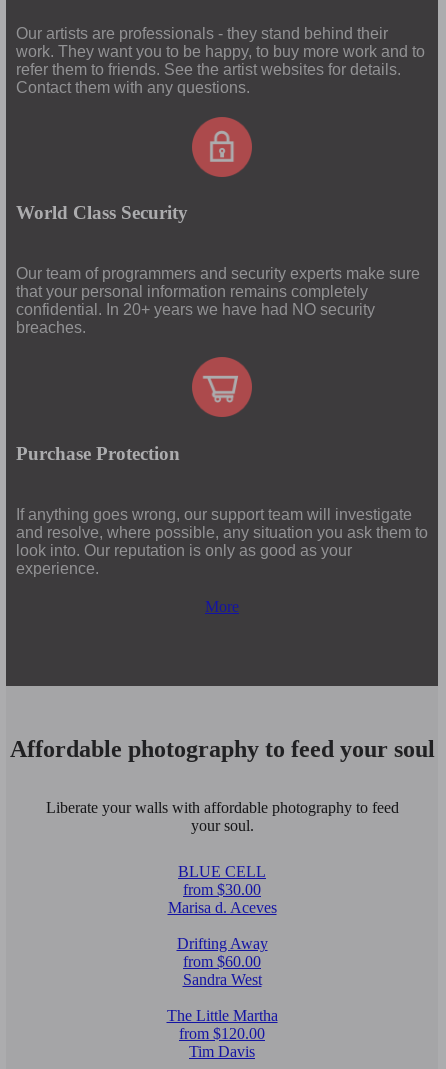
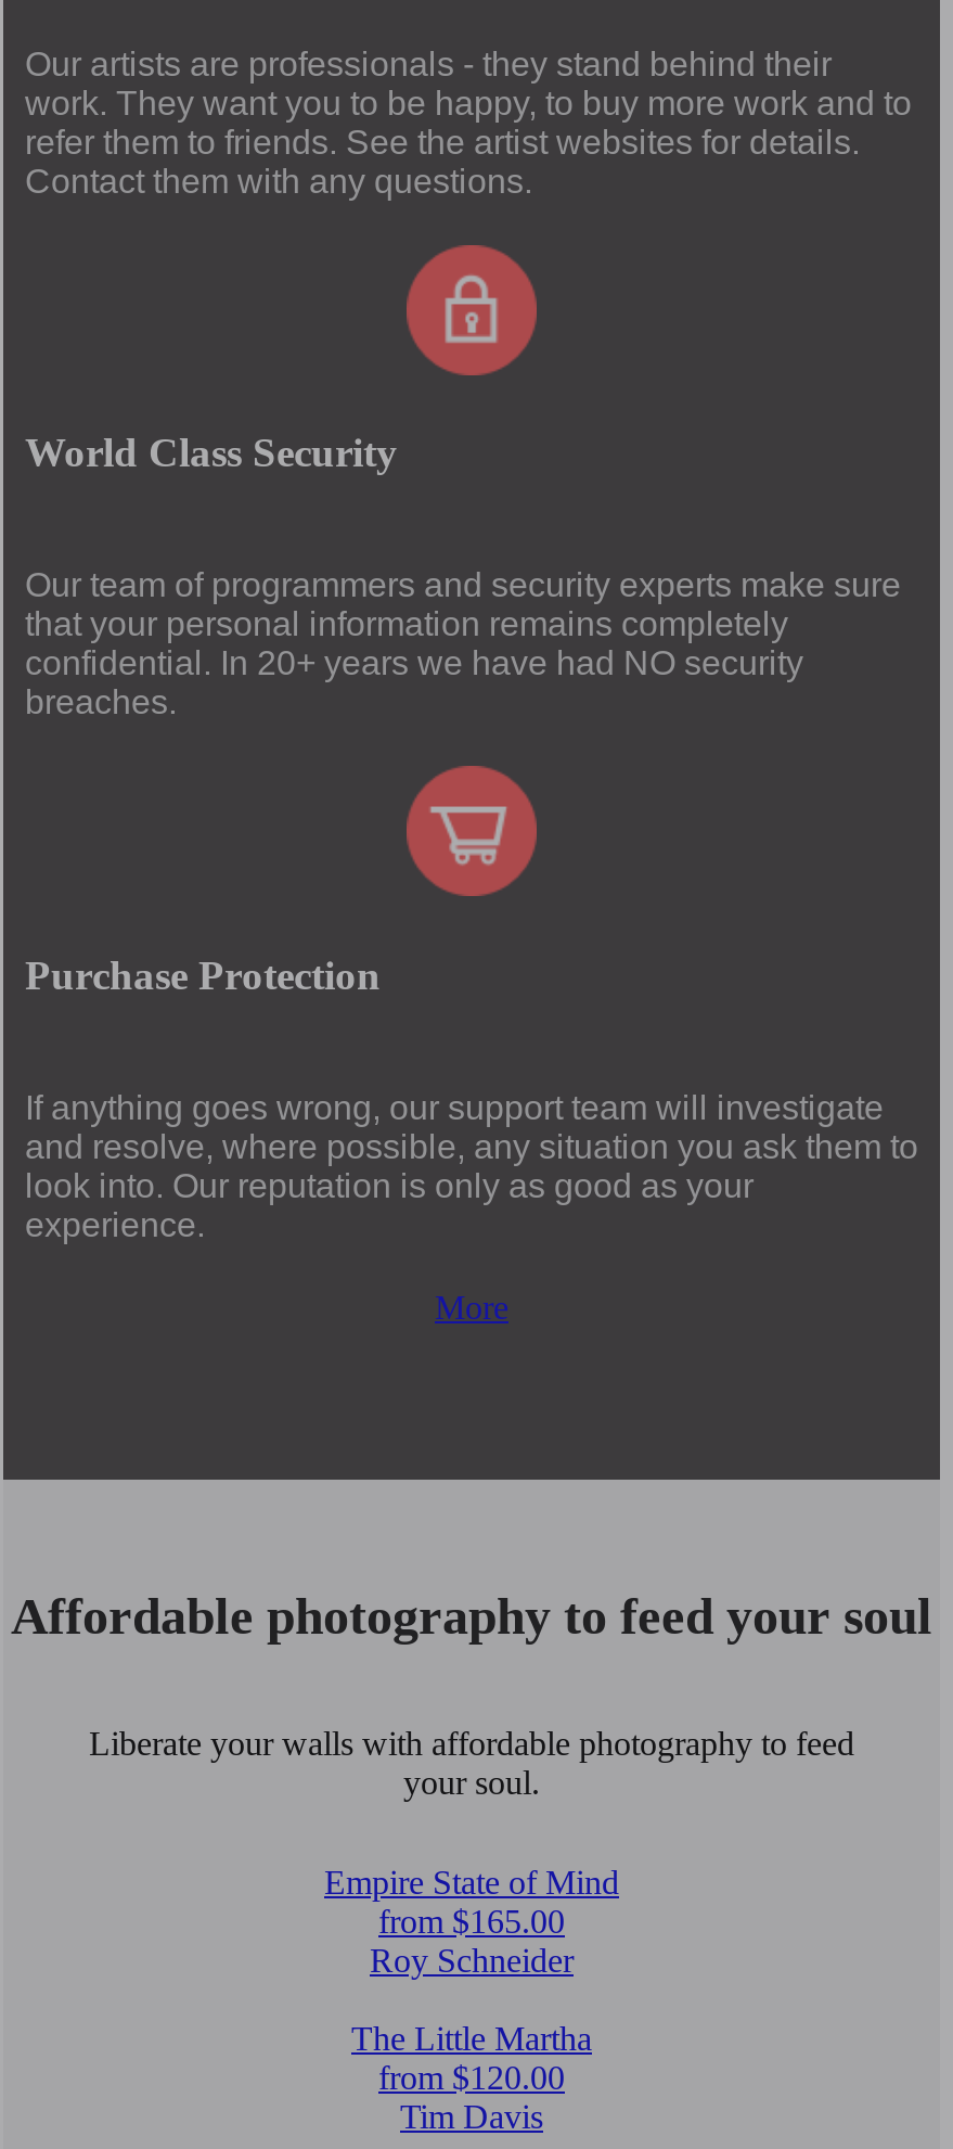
- BLUE CELL
- from $30.00
- Marisa d. Aceves
- Drifting Away
- from $60.00
- Sandra West
+ Empire State of Mind
+ from $165.00
+ Roy Schneider
